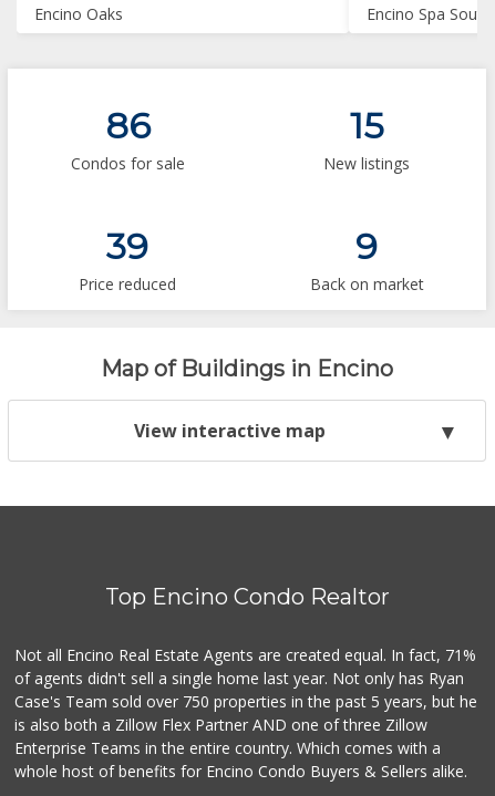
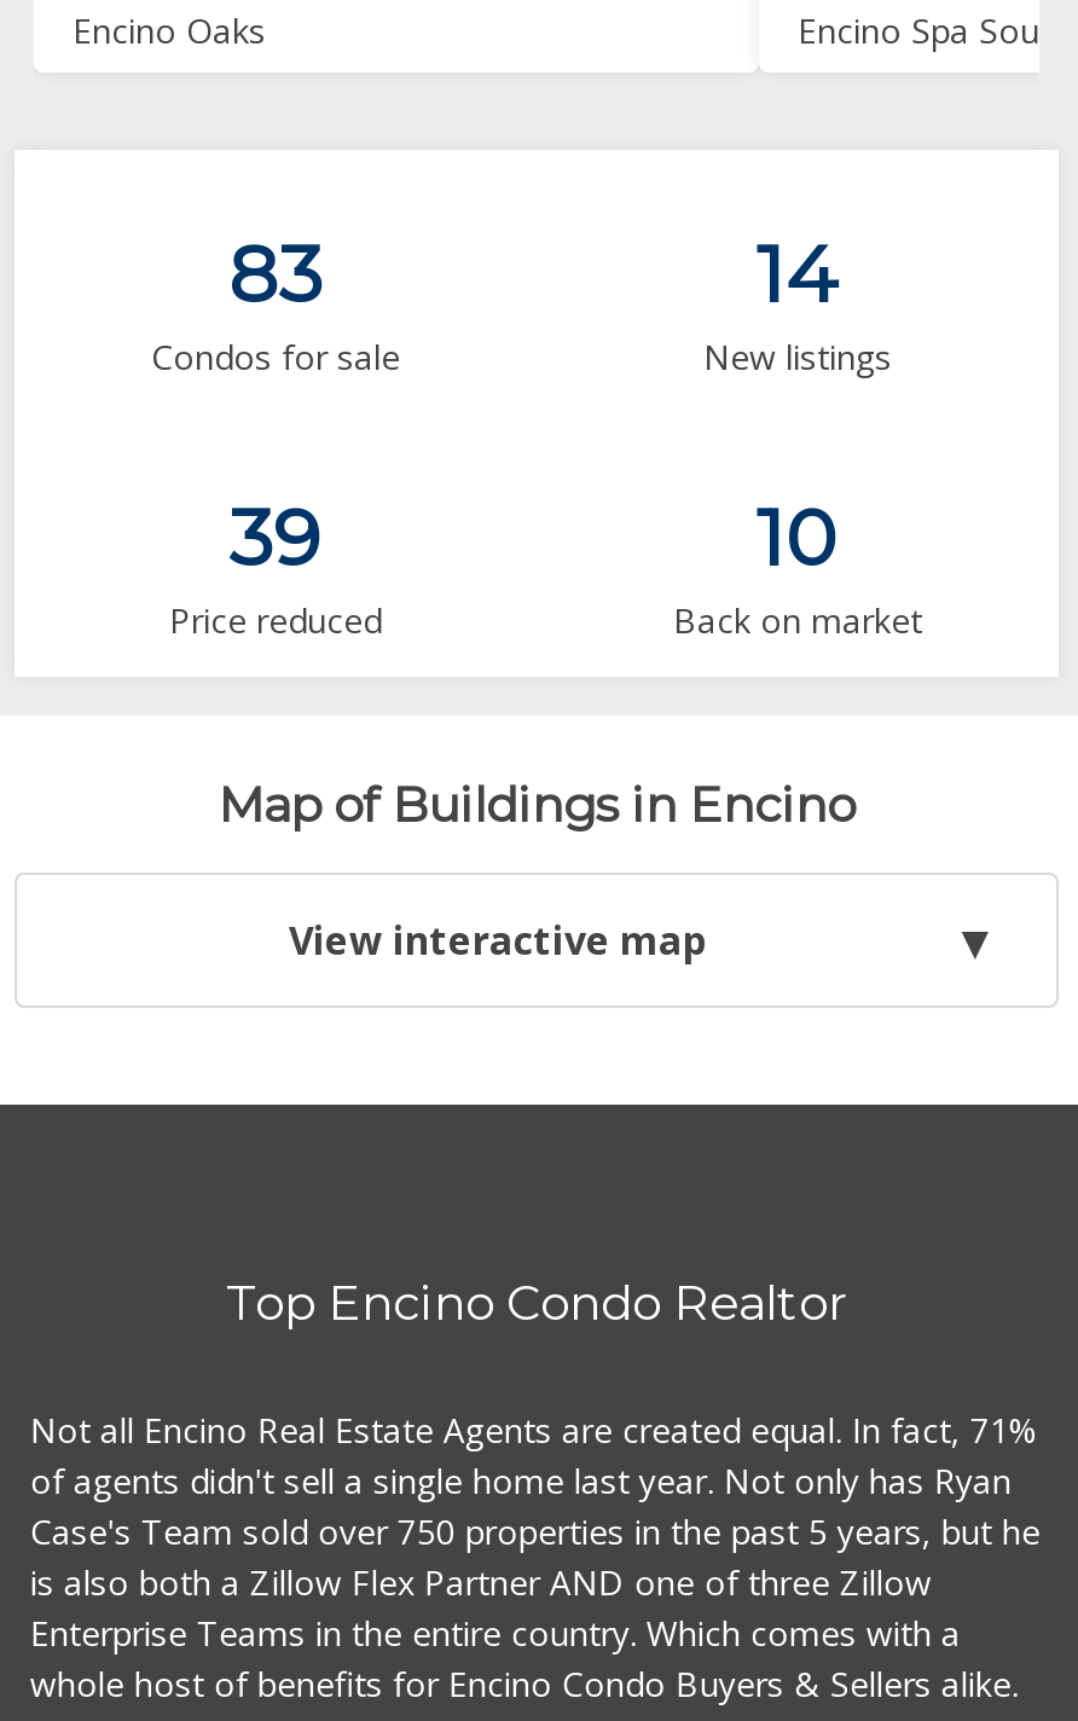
- 86
+ 83

- 15
+ 14

- 9
+ 10
